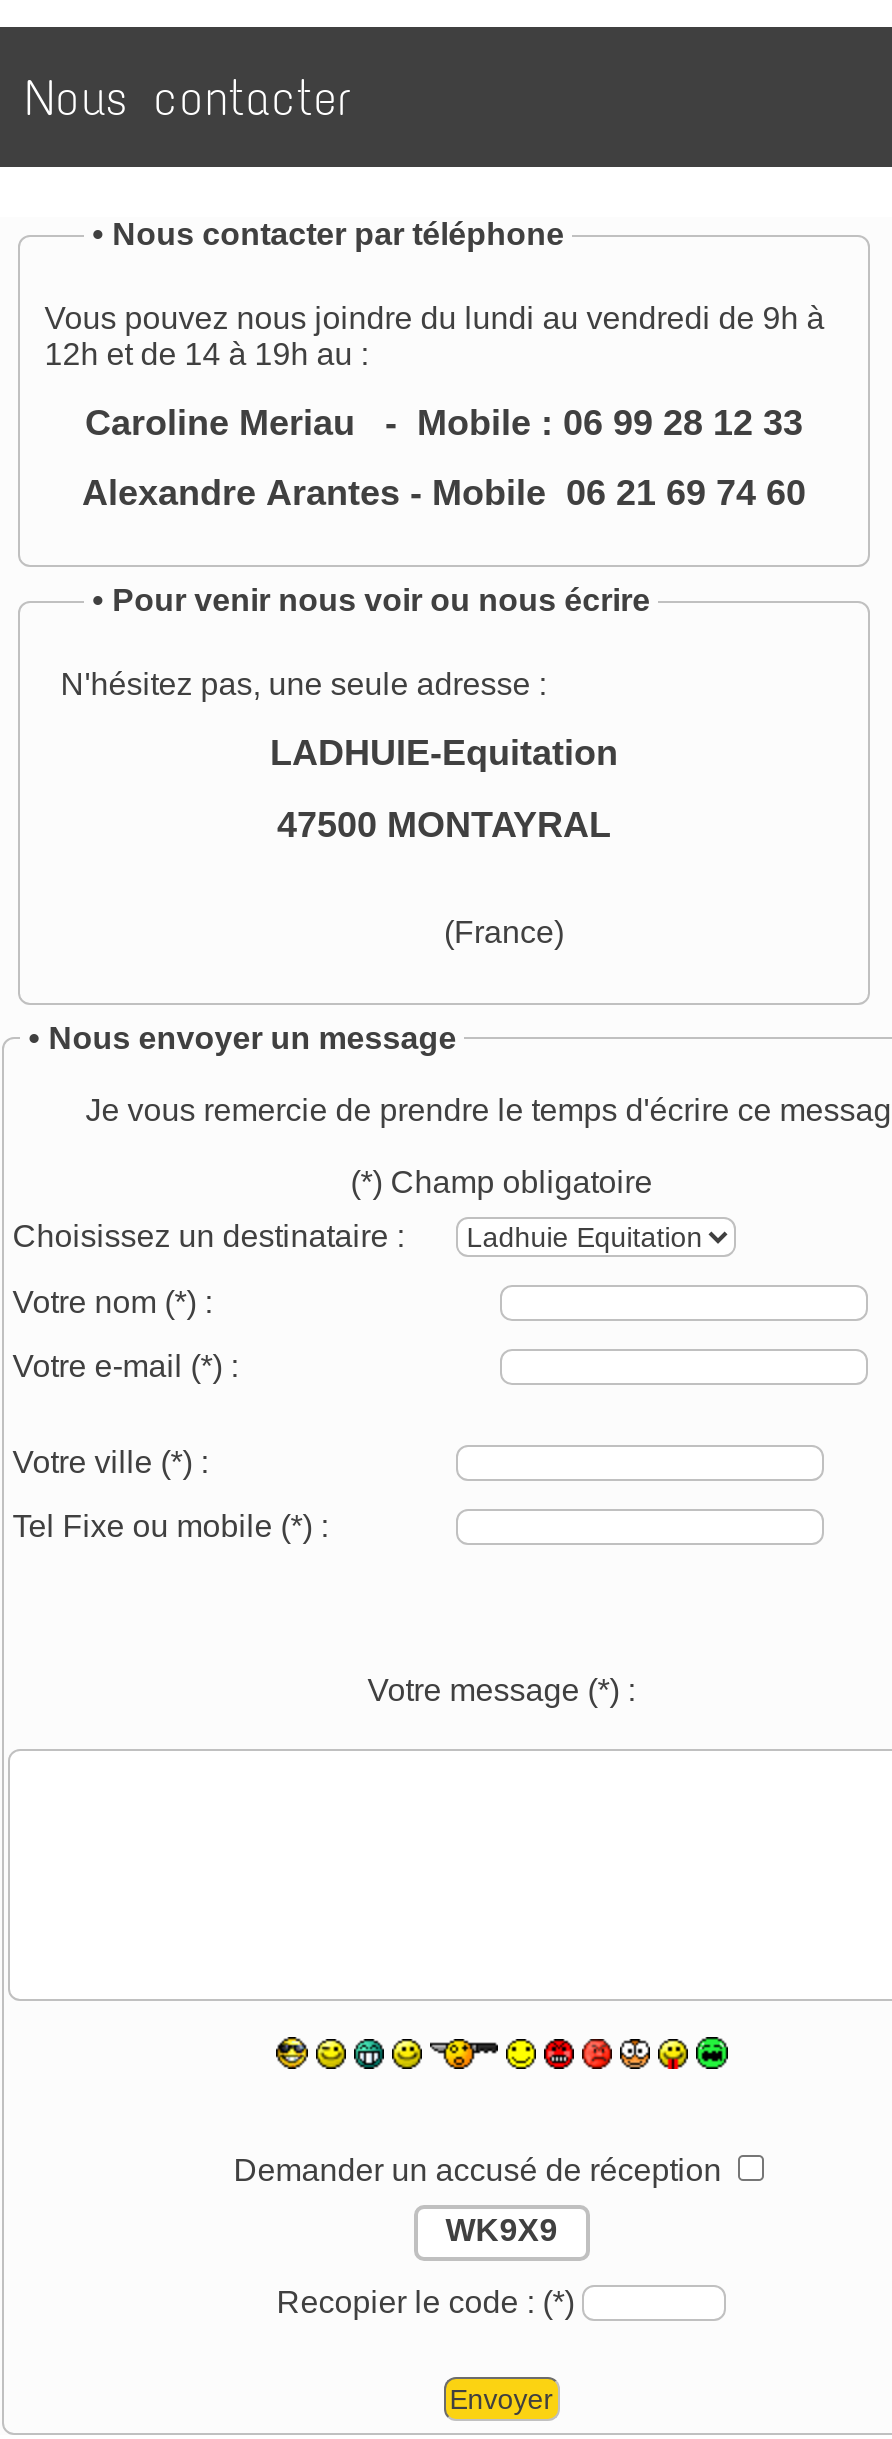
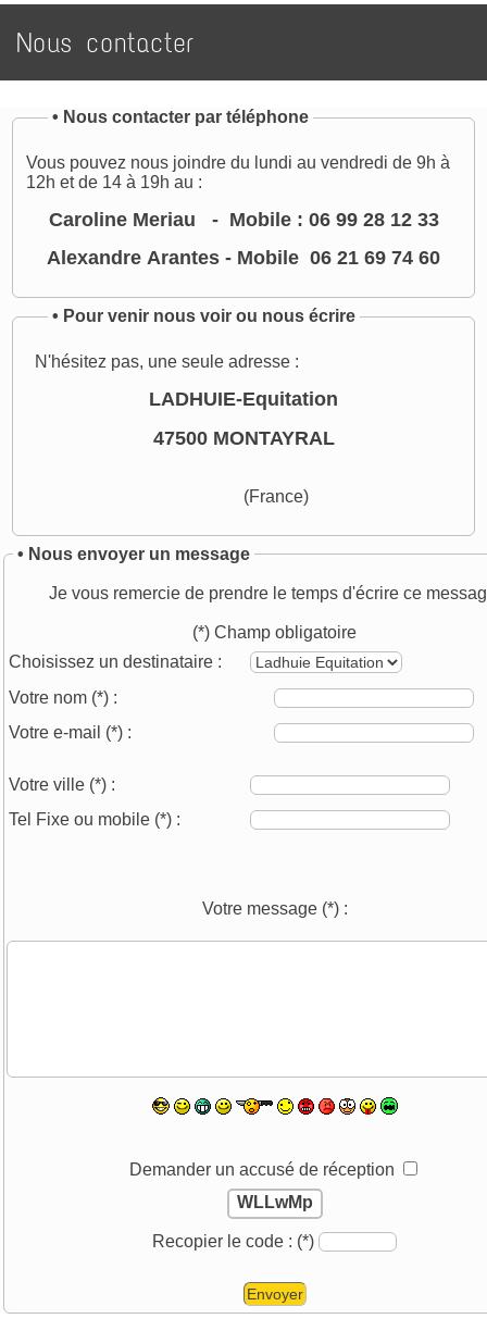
- WK9X9
+ WLLwMp
